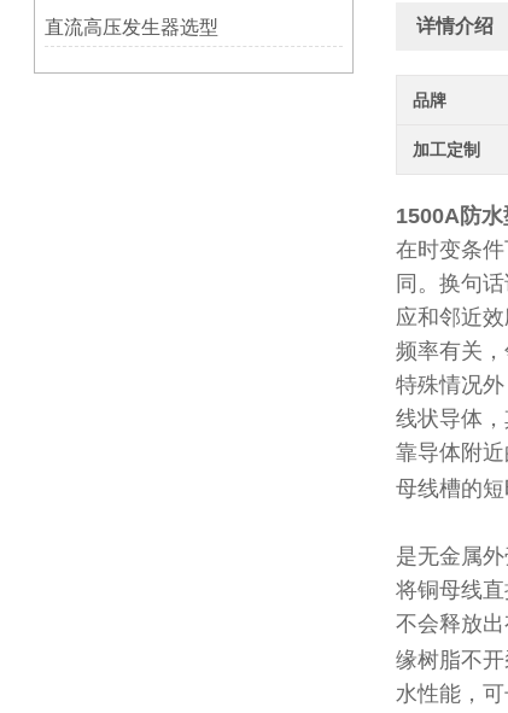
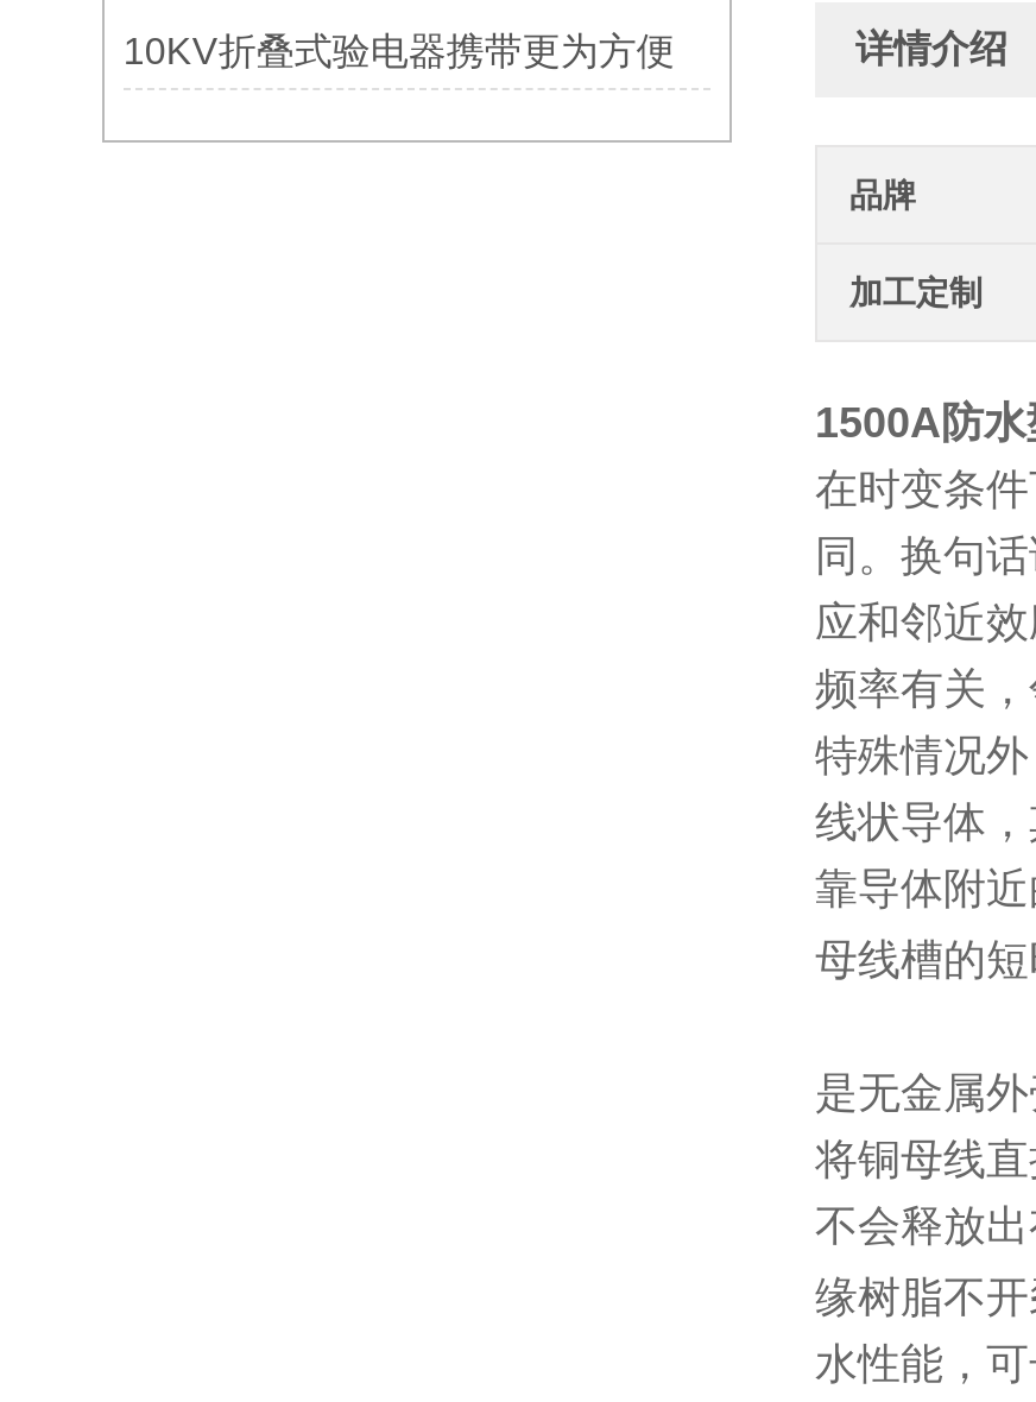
- 直流高压发生器选型
+ 10KV折叠式验电器携带更为方便
